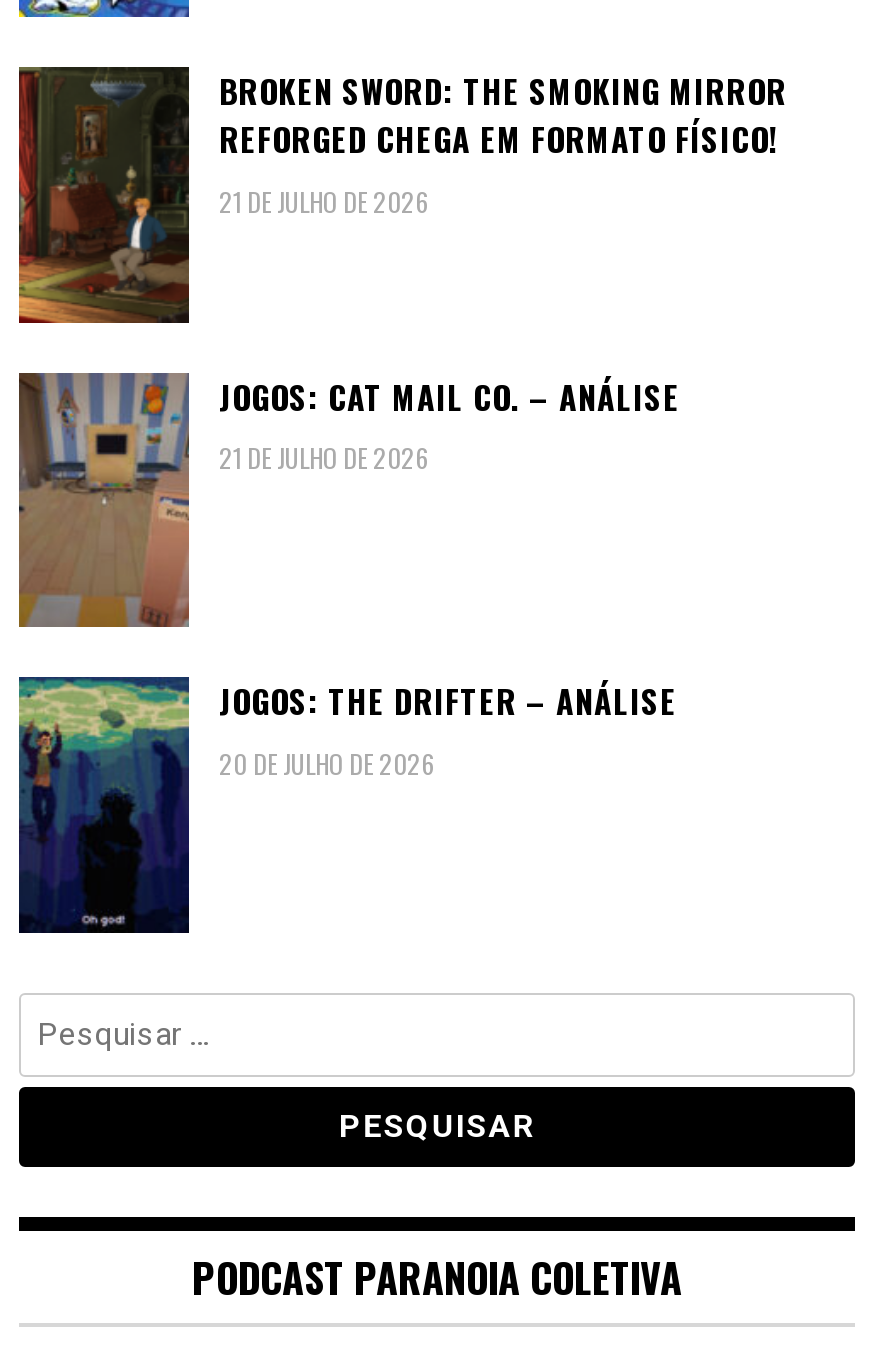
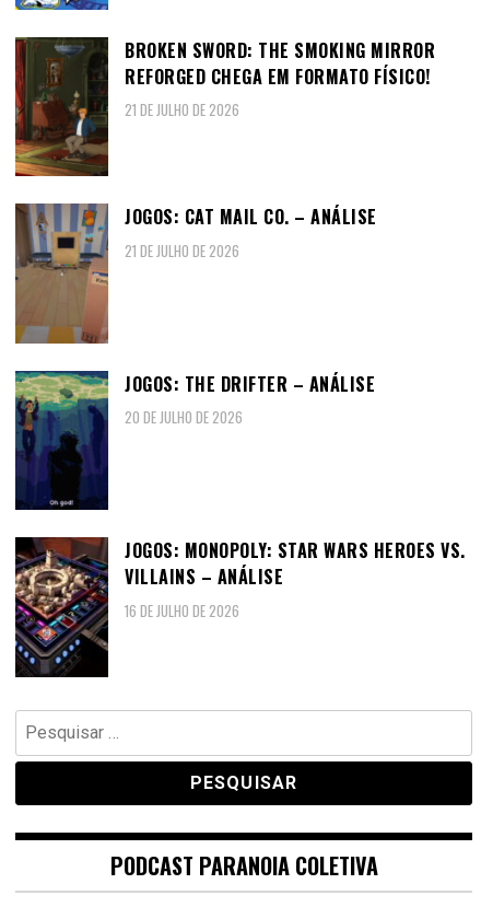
+ [image]
+ JOGOS: MONOPOLY: STAR WARS HEROES VS.
+ VILLAINS – ANÁLISE
+ 16 DE JULHO DE 2026
